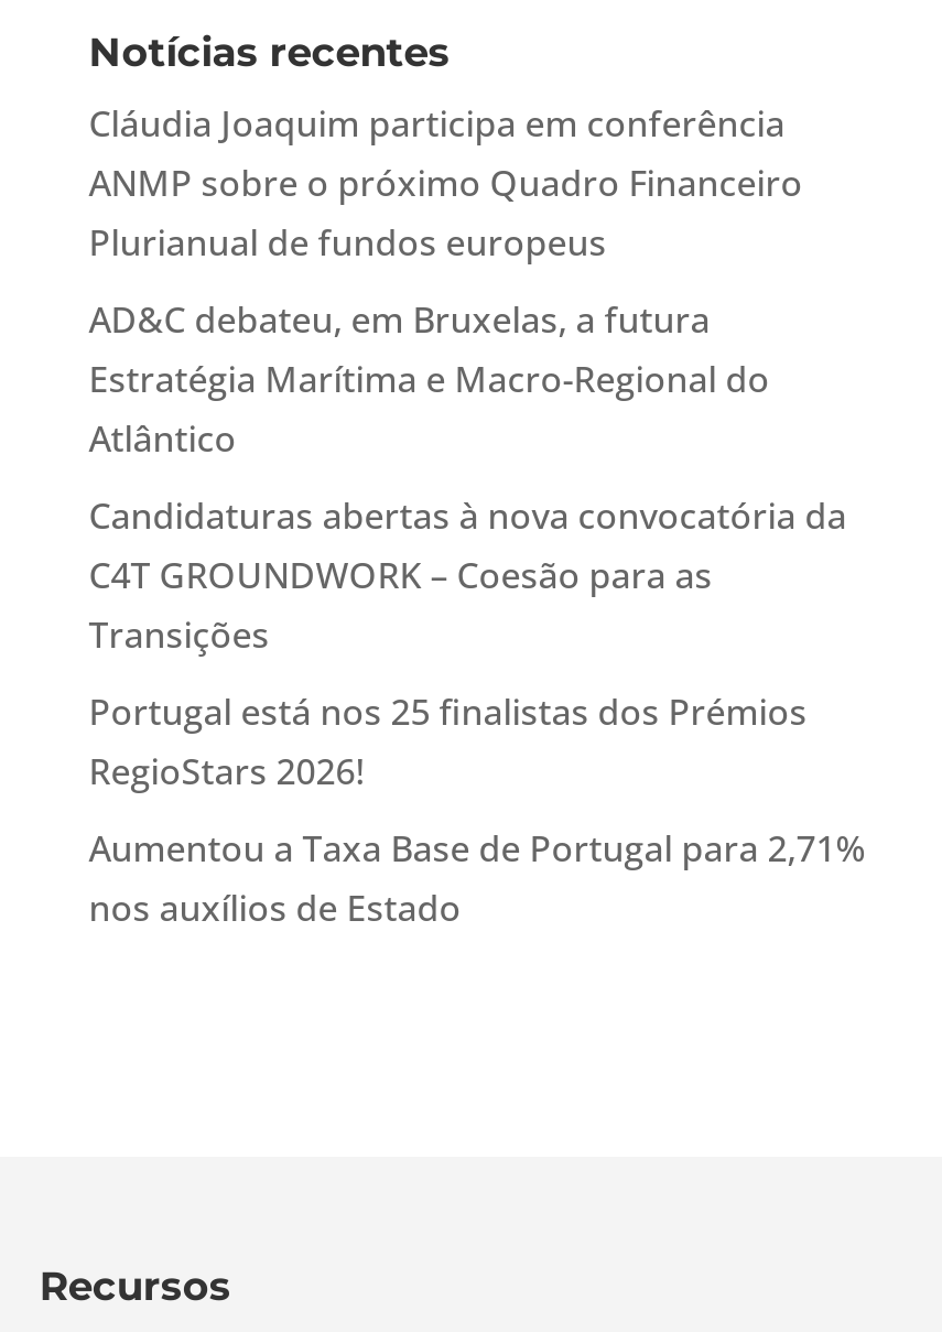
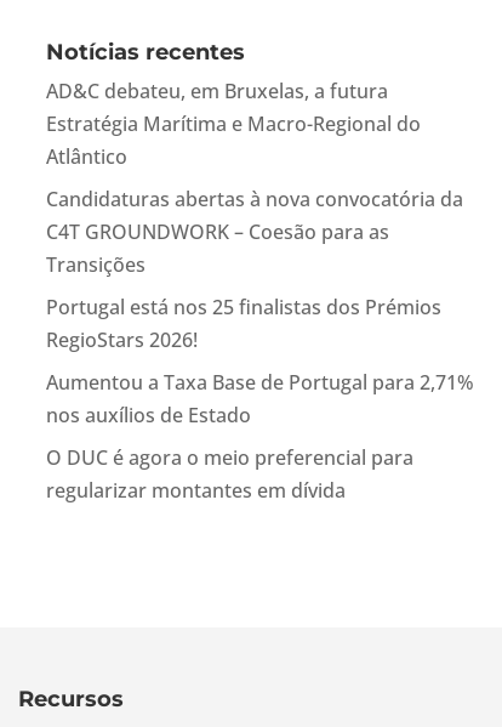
- Cláudia Joaquim participa em conferência
- ANMP sobre o próximo Quadro Financeiro
- Plurianual de fundos europeus

moved up: AD&C debateu, em Bruxelas, a futura | Estratégia Marítima e Macro-Regional do | Atlântico | ... | Aumentou a Taxa Base de Portugal para 2,71% | nos auxílios de Estado

+ O DUC é agora o meio preferencial para
+ regularizar montantes em dívida
